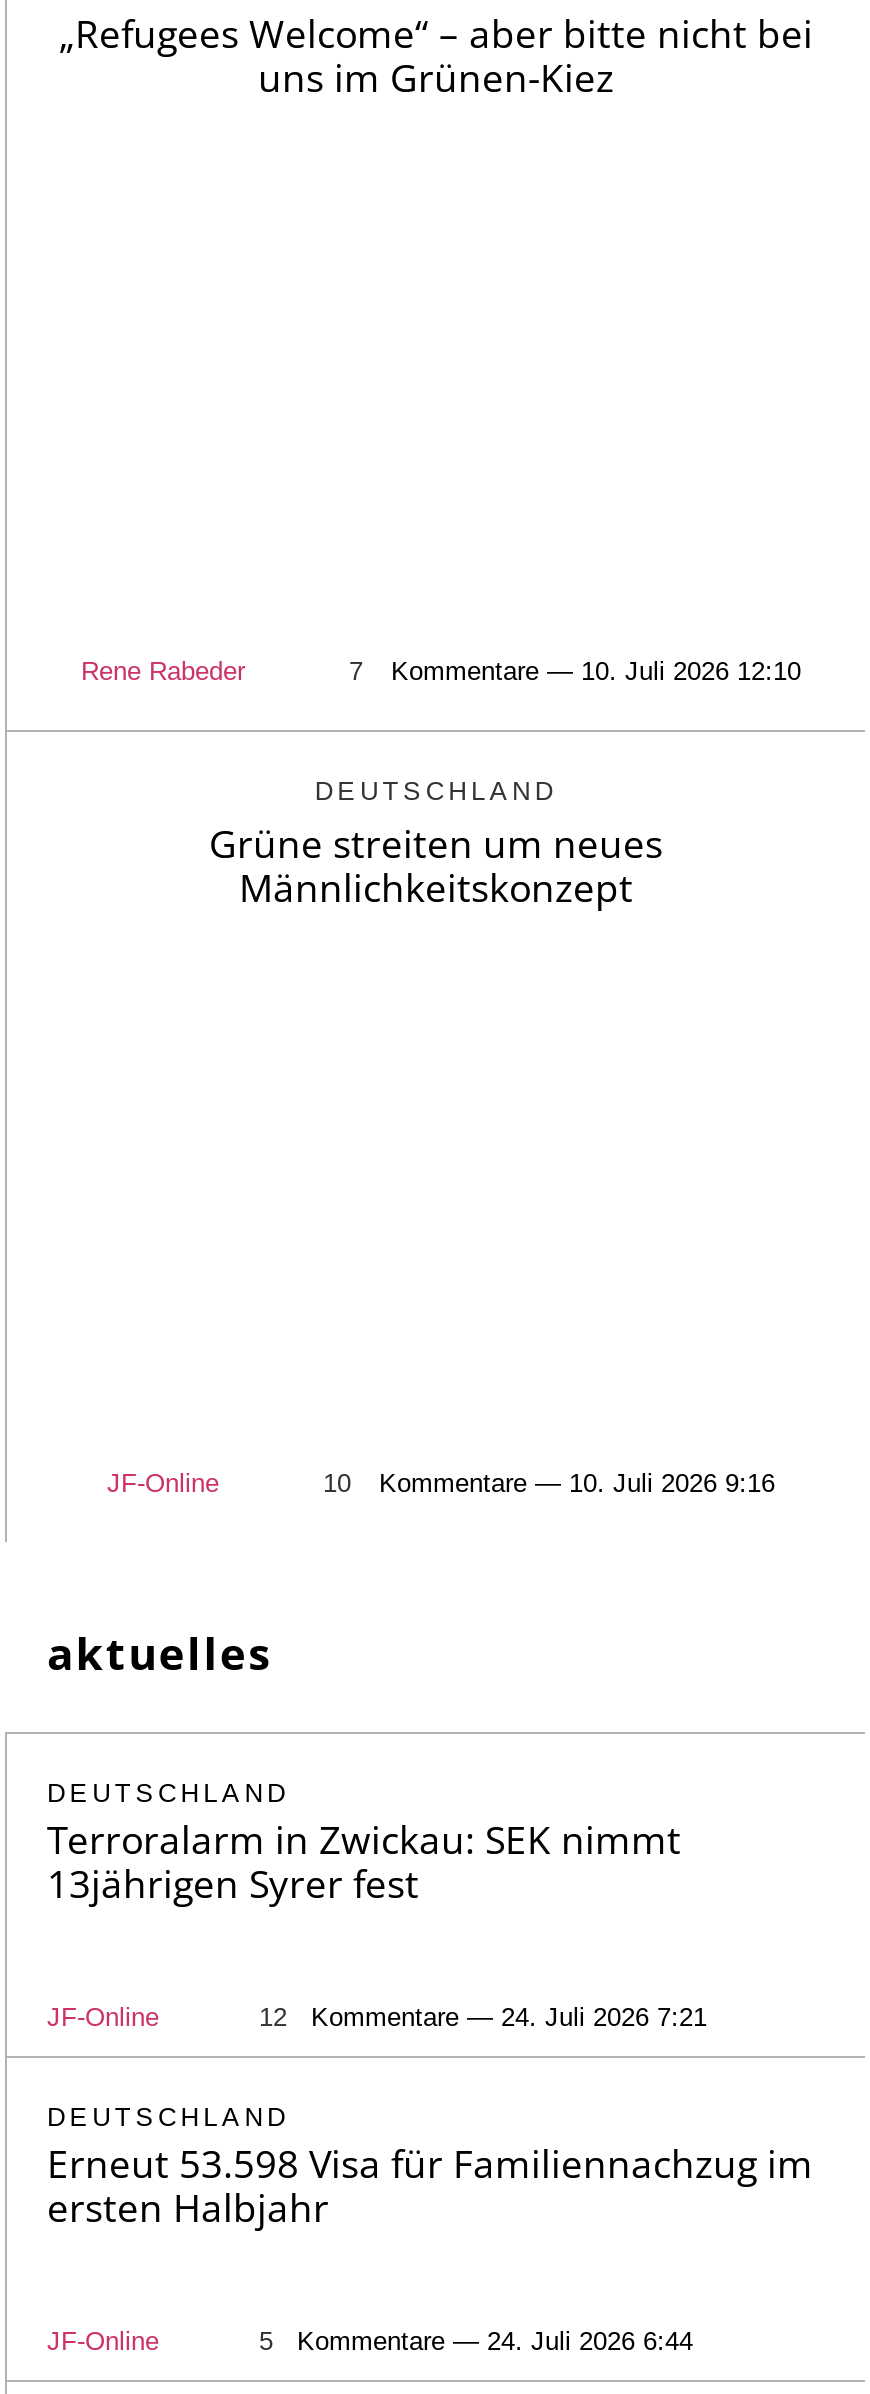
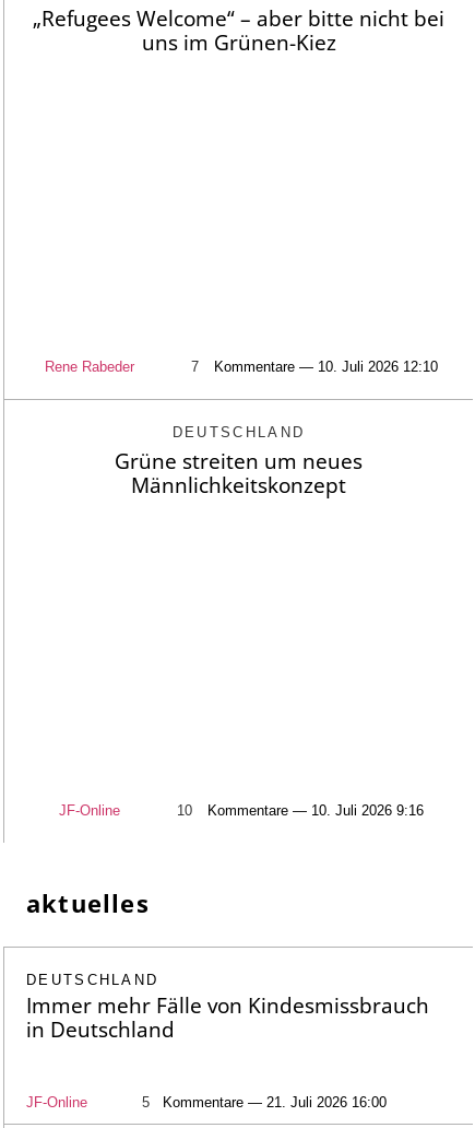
- Terroralarm in Zwickau: SEK nimmt
- 13jährigen Syrer fest
- JF-Online
- 12
- Kommentare — 24. Juli 2026 7:21
- DEUTSCHLAND
- Erneut 53.598 Visa für Familiennachzug im
- ersten Halbjahr
+ Immer mehr Fälle von Kindesmissbrauch
+ in Deutschland

- Kommentare — 24. Juli 2026 6:44
+ Kommentare — 21. Juli 2026 16:00
